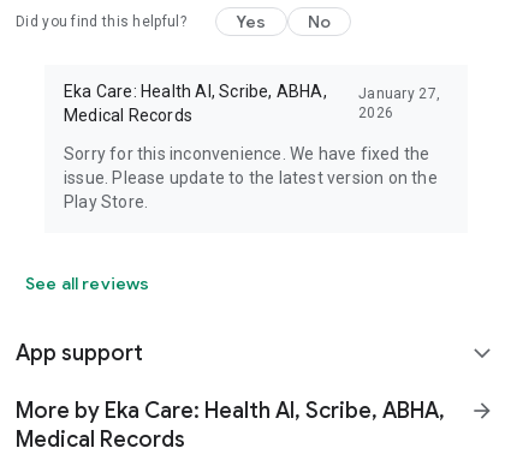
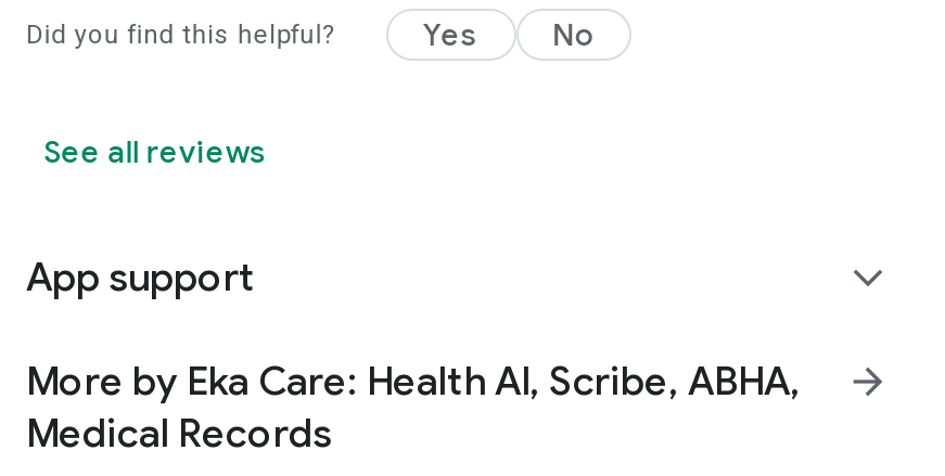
- Eka Care: Health AI, Scribe, ABHA,
- Medical Records

- January 27,
- 2026
- Sorry for this inconvenience. We have fixed the
- issue. Please update to the latest version on the
- Play Store.
